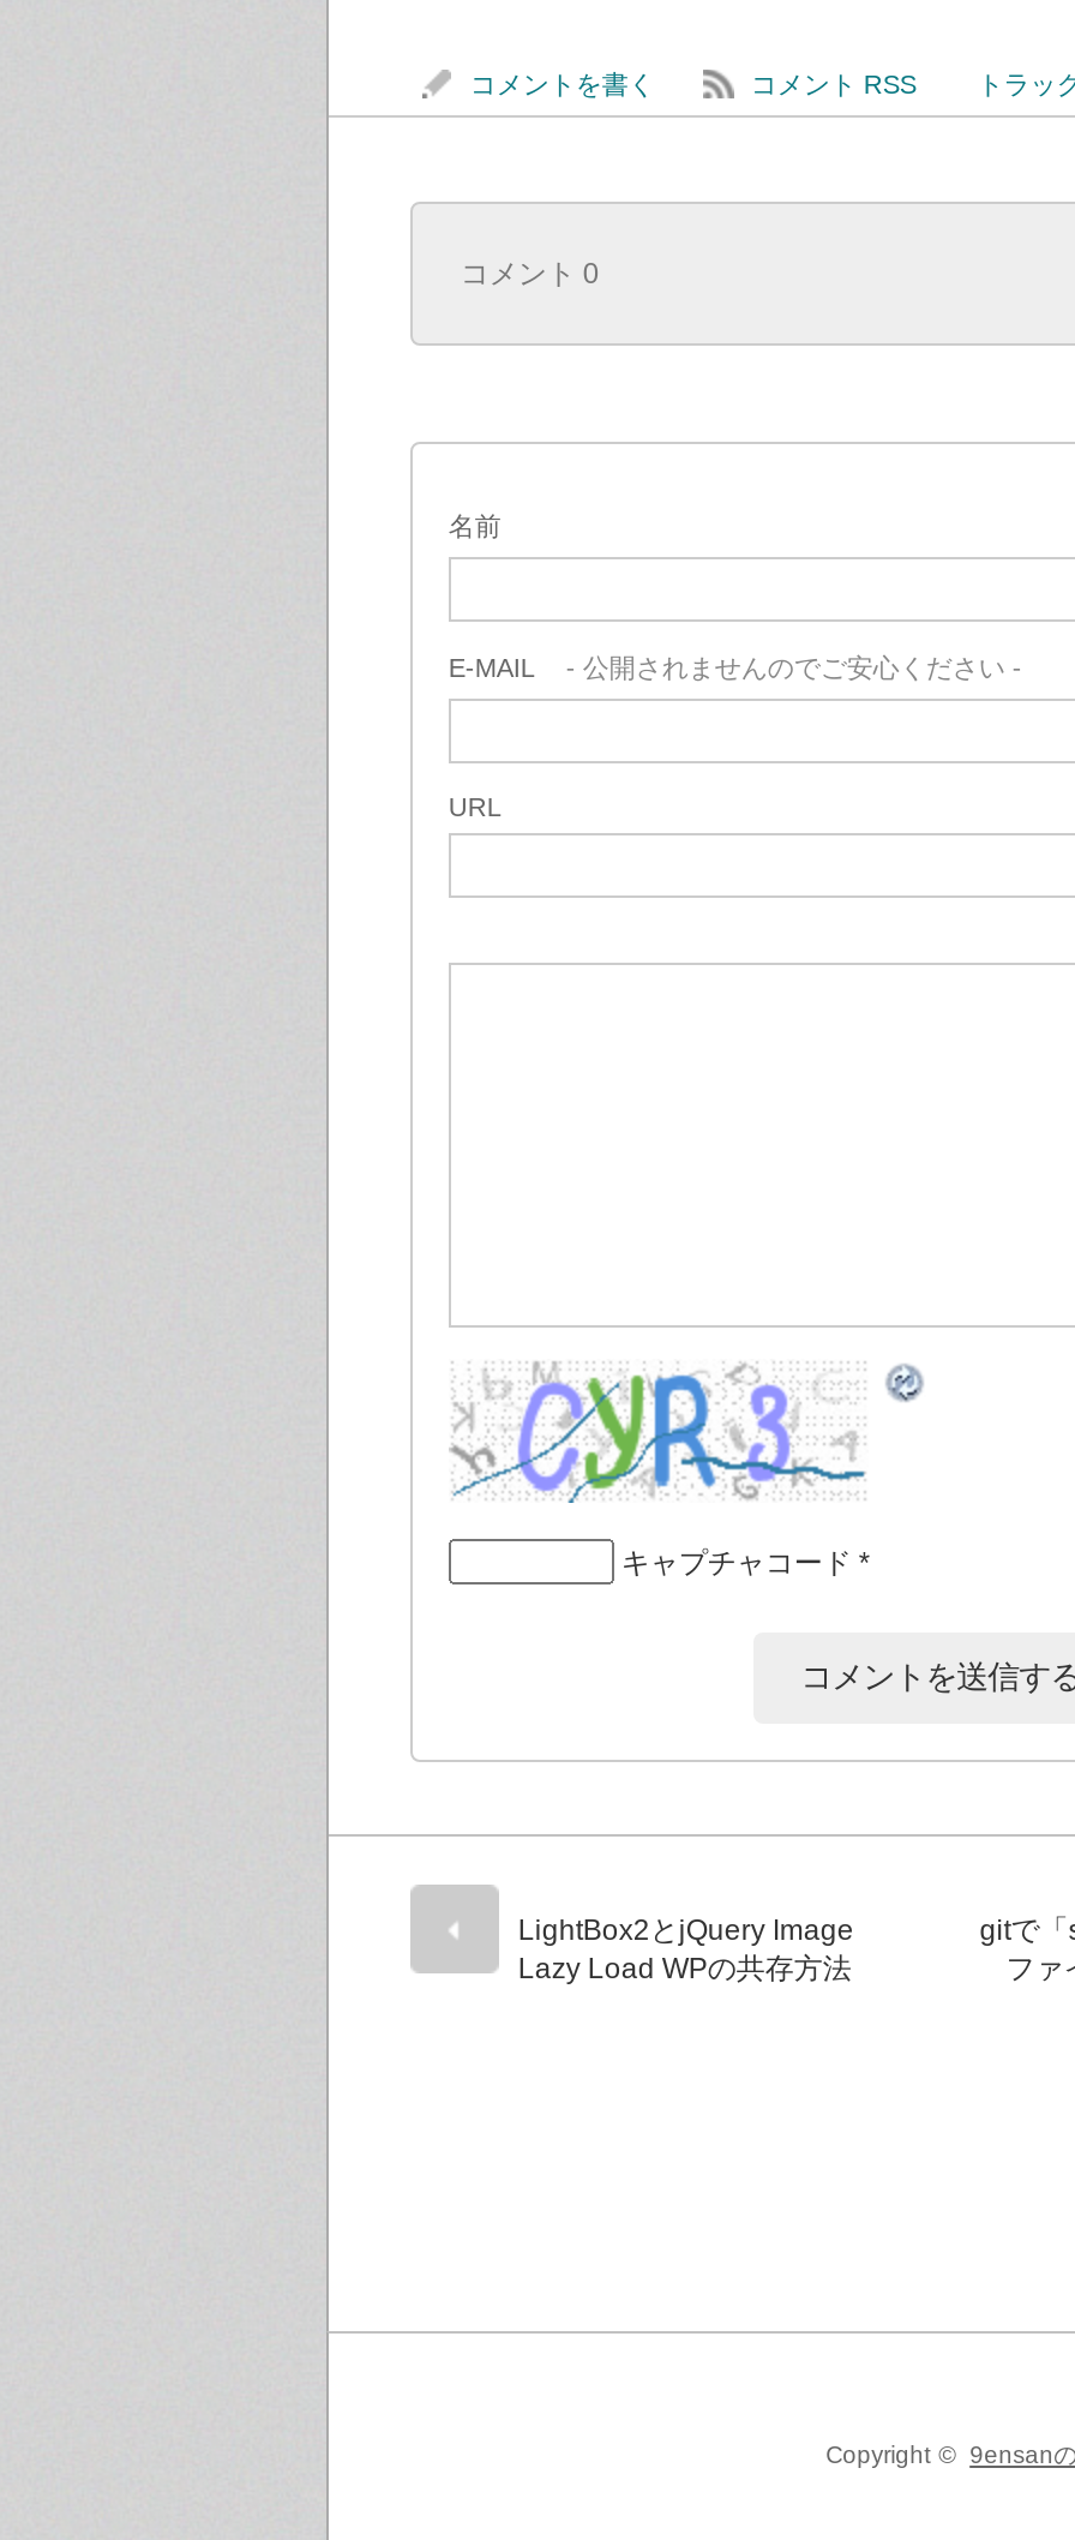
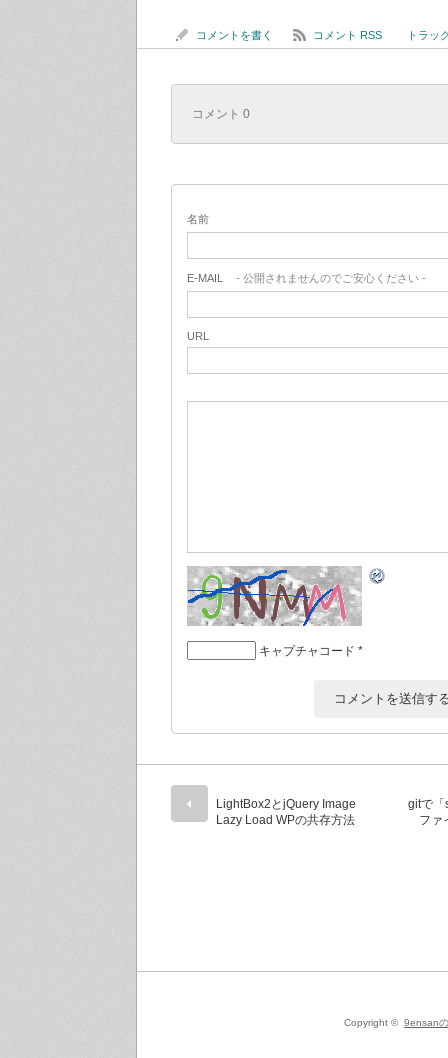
- [image]
+ [image]
